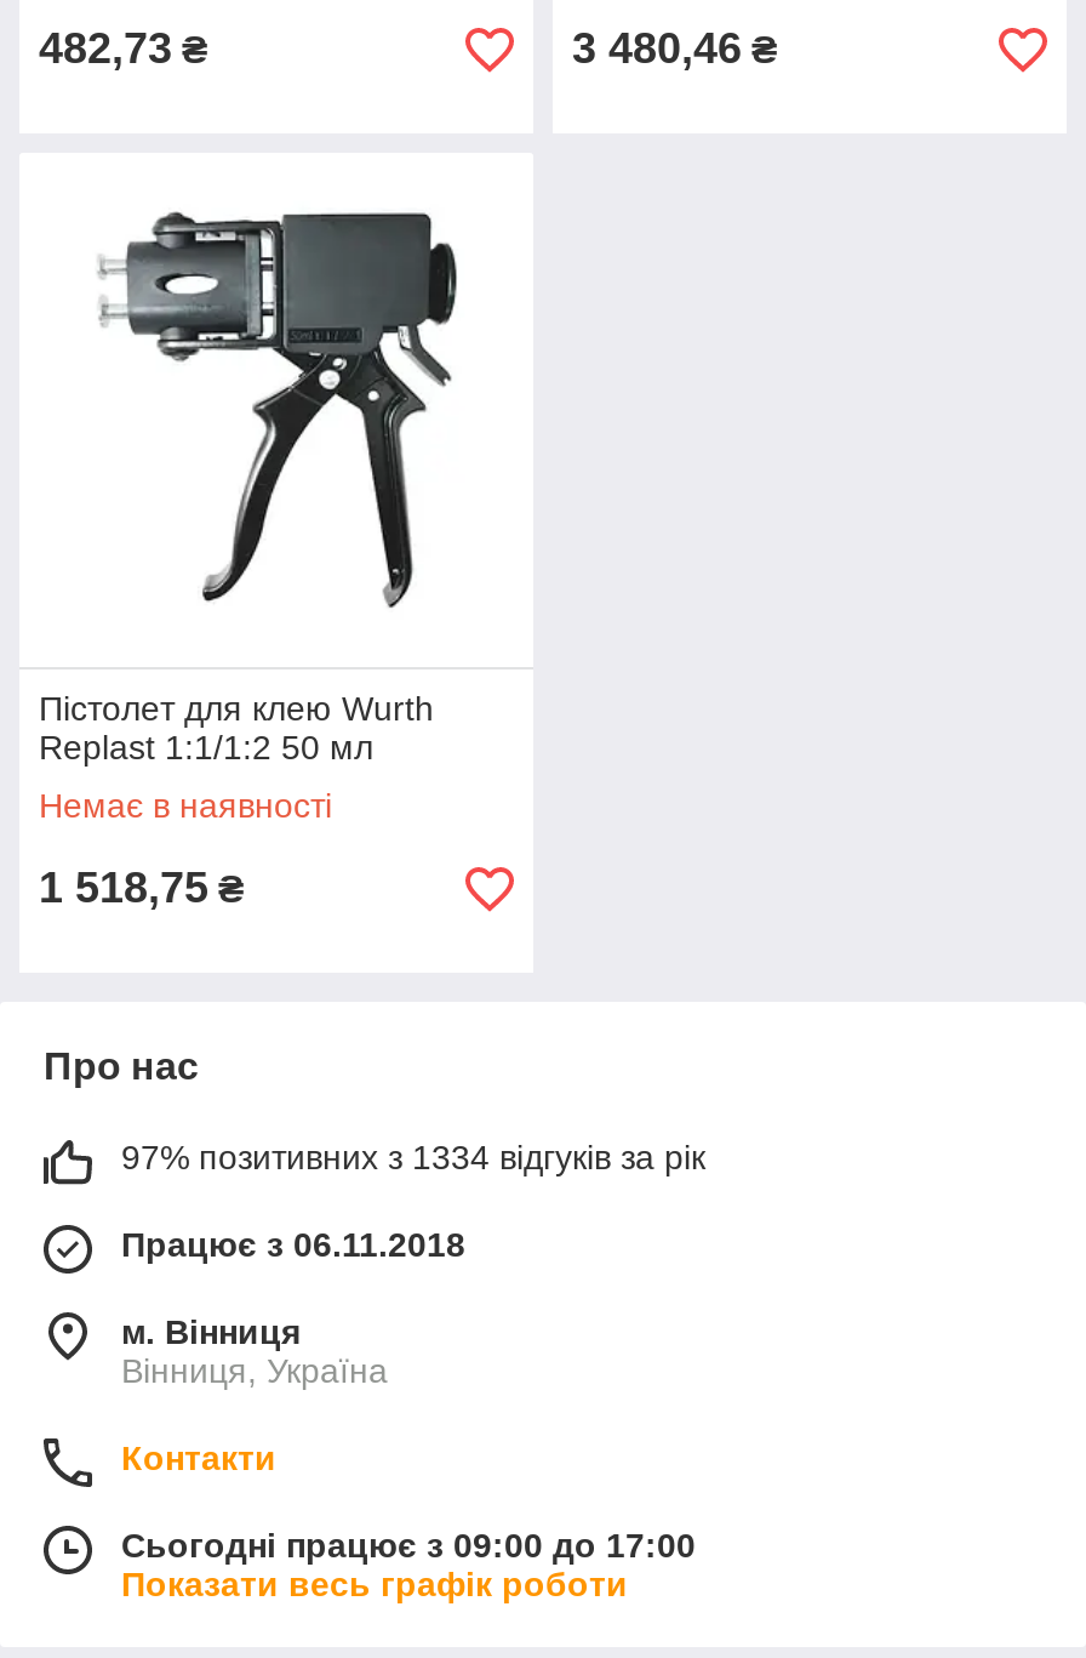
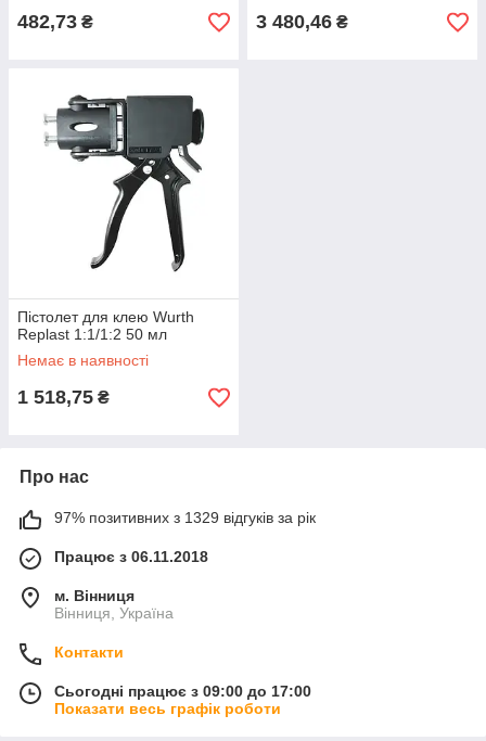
- 97% позитивних з 1334 відгуків за рік
+ 97% позитивних з 1329 відгуків за рік
